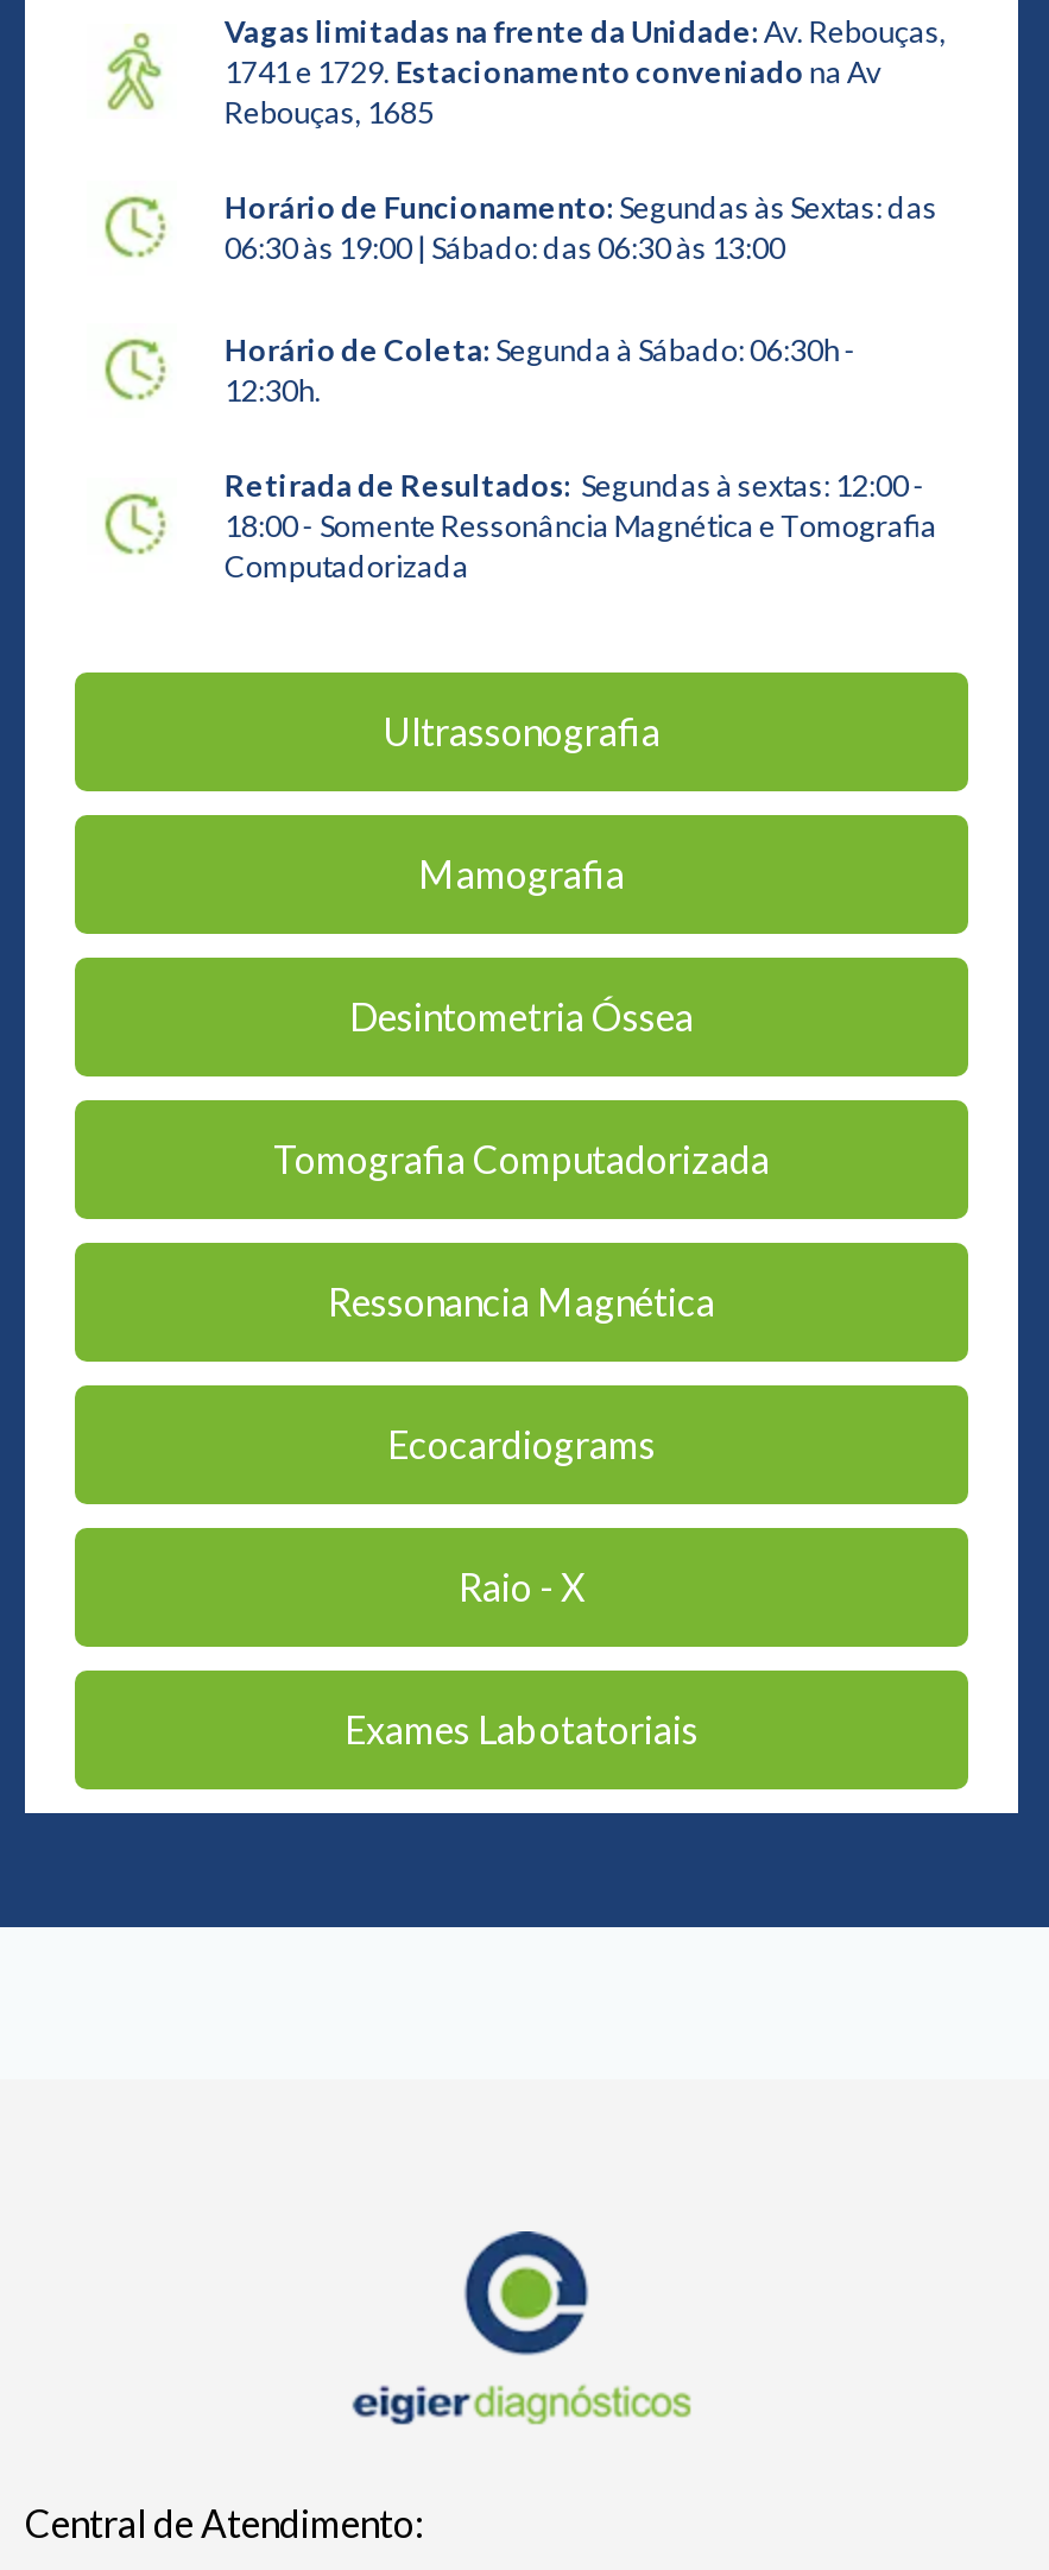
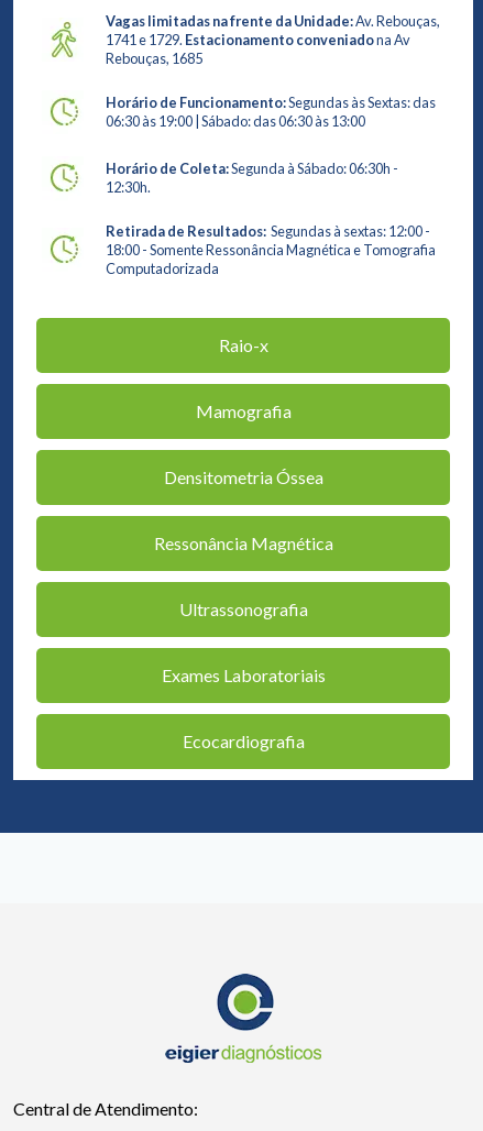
+ Raio-x

moved down: Ultrassonografia

- Desintometria Óssea
- Tomografia Computadorizada
- Ressonancia Magnética
- Ecocardiograms
- Raio - X
- Exames Labotatoriais
+ Densitometria Óssea
+ Ressonância Magnética
+ Exames Laboratoriais
+ Ecocardiografia
